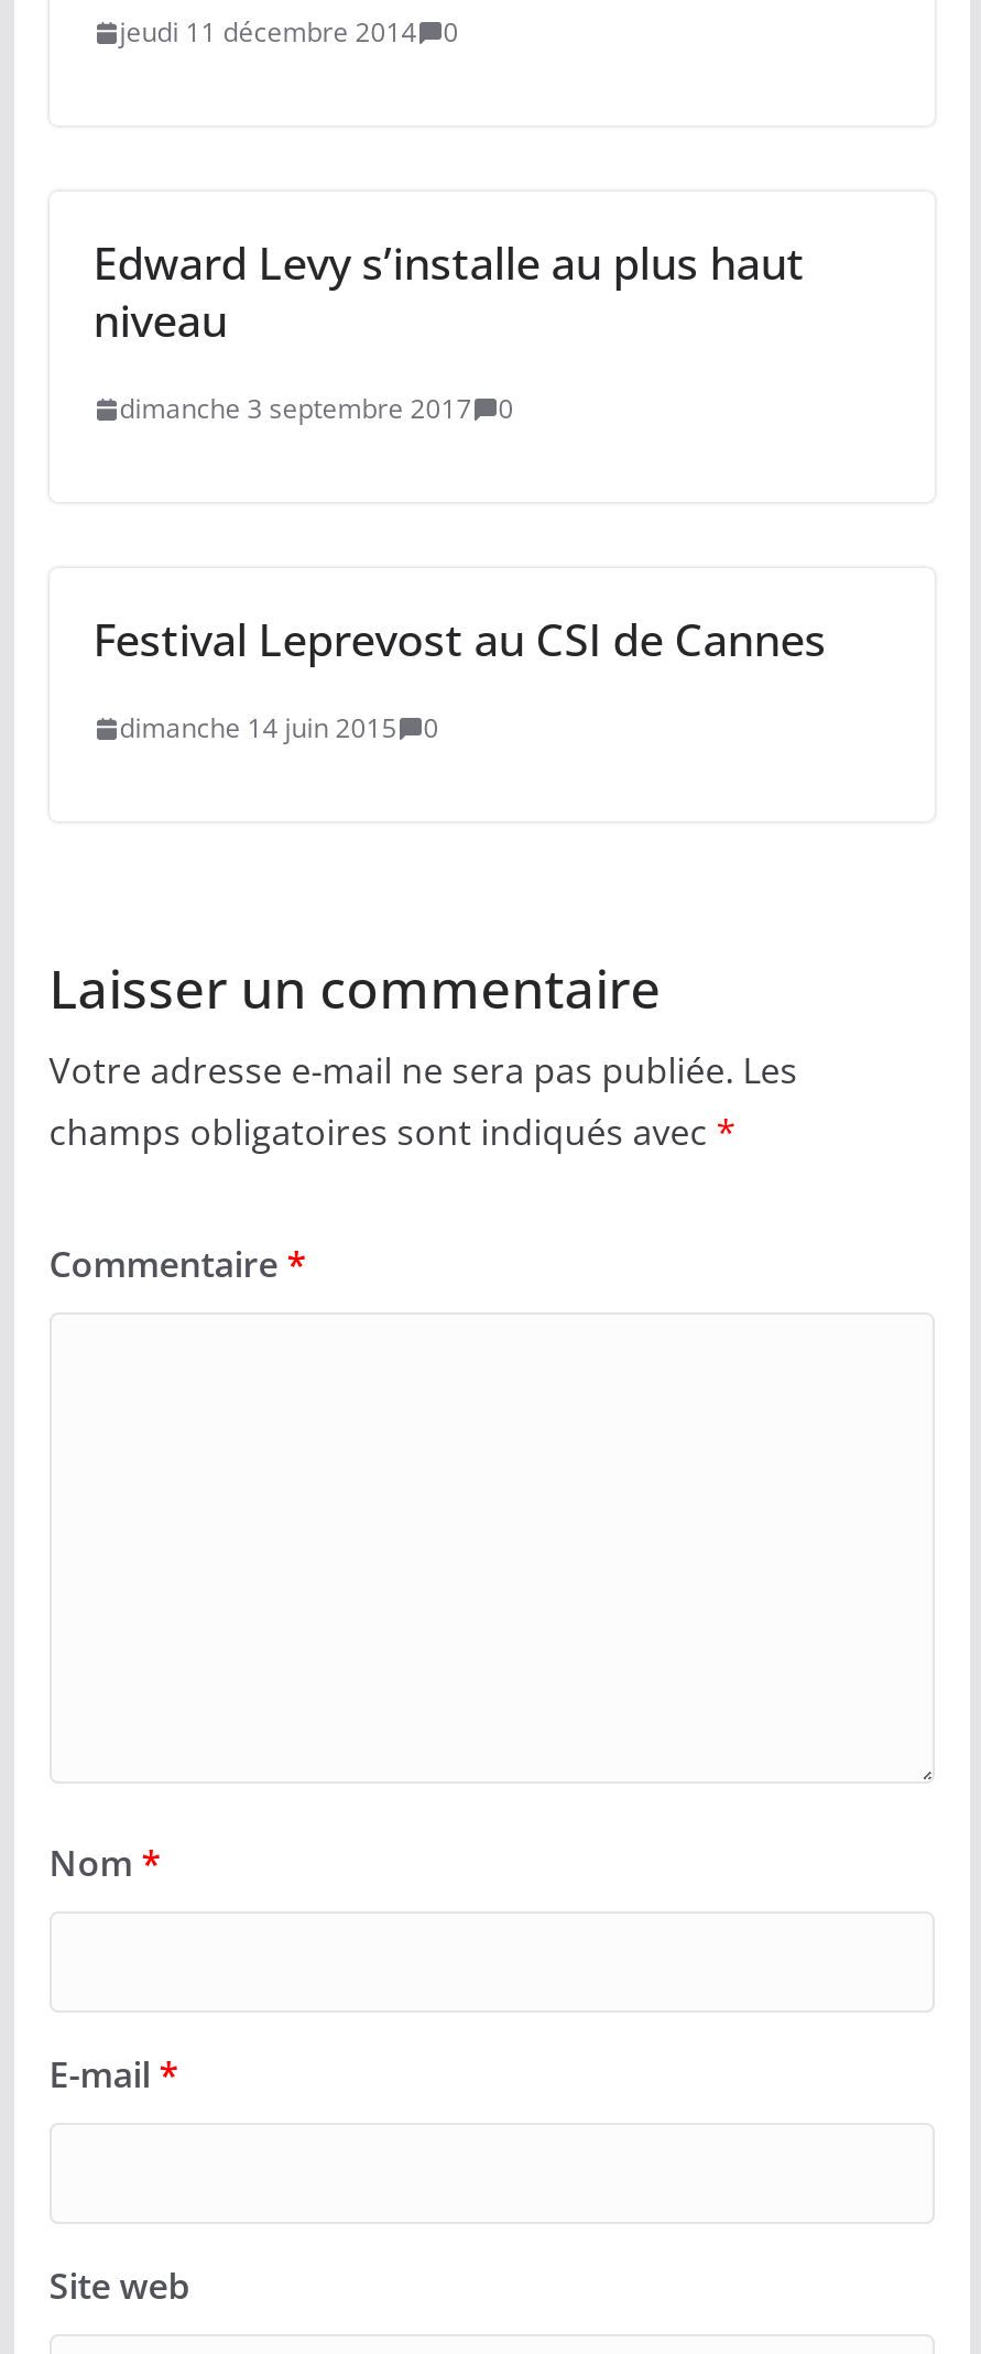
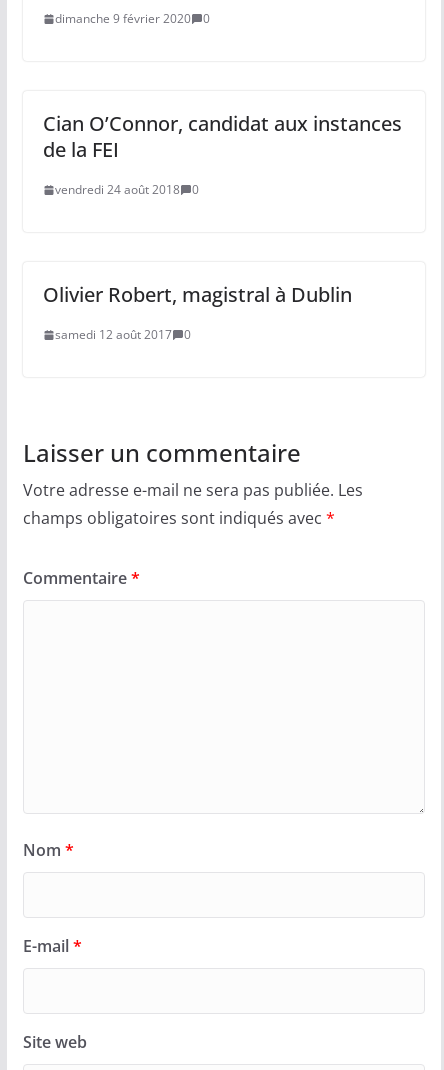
- jeudi 11 décembre 2014
+ dimanche 9 février 2020

- Edward Levy s’installe au plus haut
- niveau
+ Cian O’Connor, candidat aux instances
+ de la FEI

- dimanche 3 septembre 2017
+ vendredi 24 août 2018

- Festival Leprevost au CSI de Cannes
+ Olivier Robert, magistral à Dublin

- dimanche 14 juin 2015
+ samedi 12 août 2017
